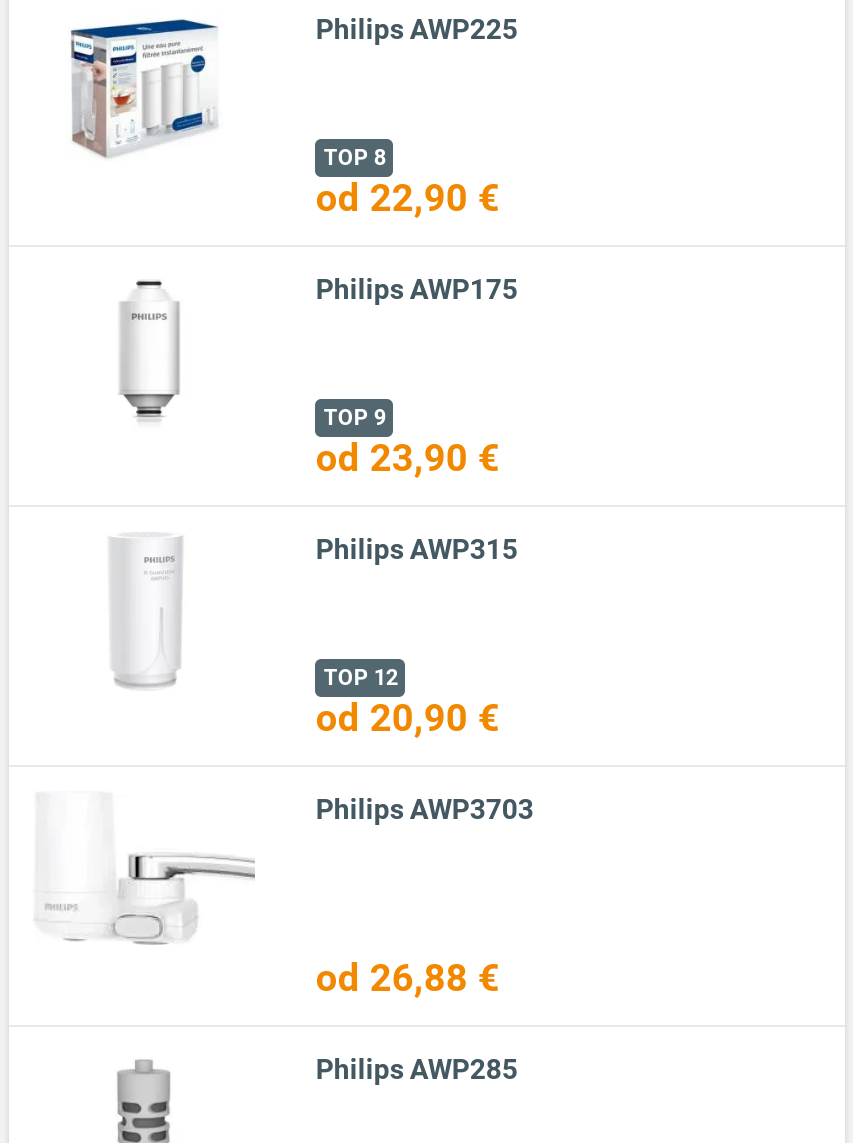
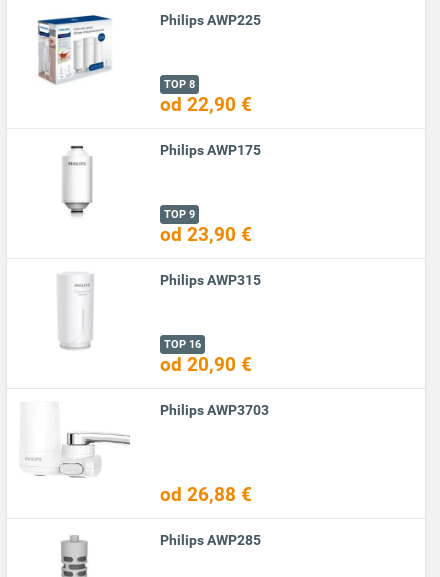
- TOP 12
+ TOP 16
